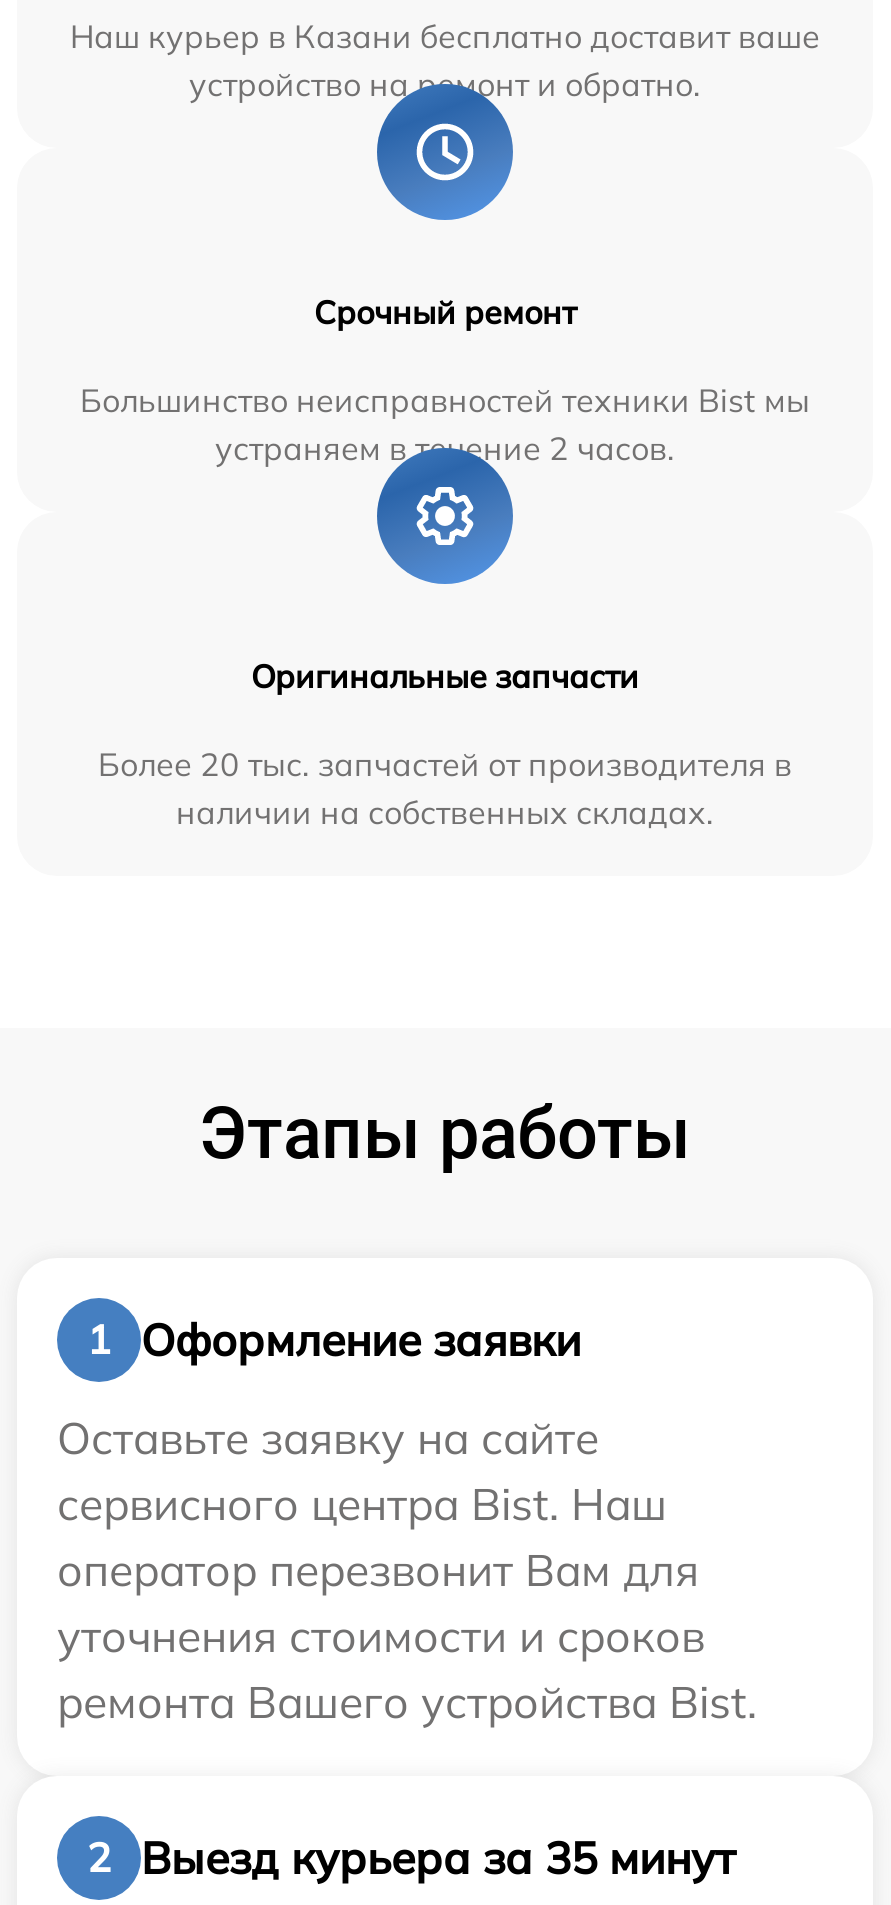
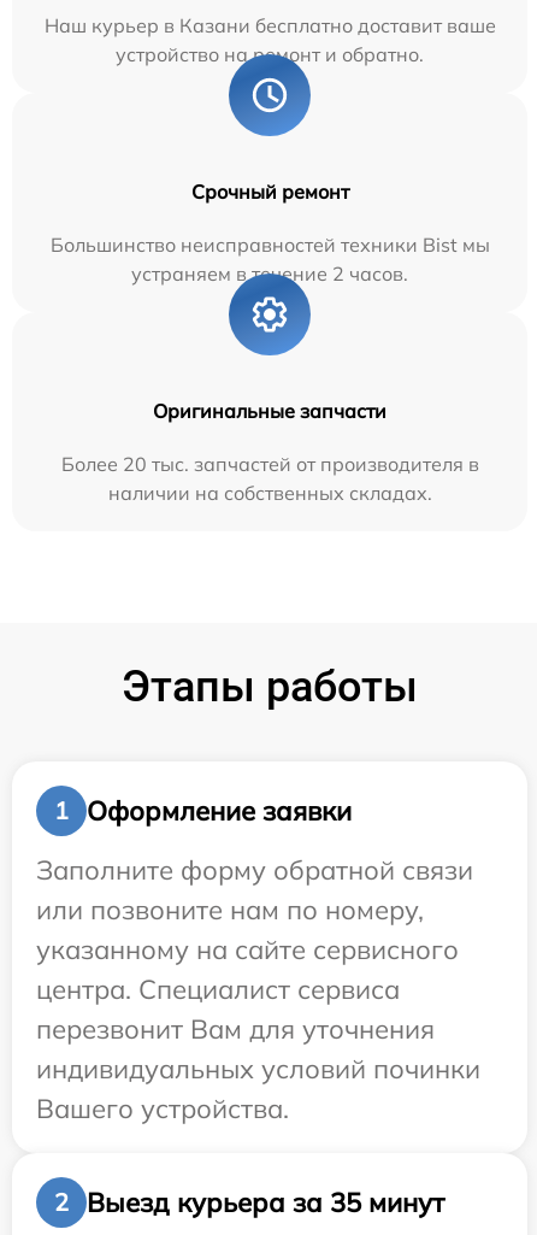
- Оставьте заявку на сайте
- сервисного центра Bist. Наш
- оператор перезвонит Вам для
- уточнения стоимости и сроков
- ремонта Вашего устройства Bist.
+ Заполните форму обратной связи
+ или позвоните нам по номеру,
+ указанному на сайте сервисного
+ центра. Специалист сервиса
+ перезвонит Вам для уточнения
+ индивидуальных условий починки
+ Вашего устройства.
